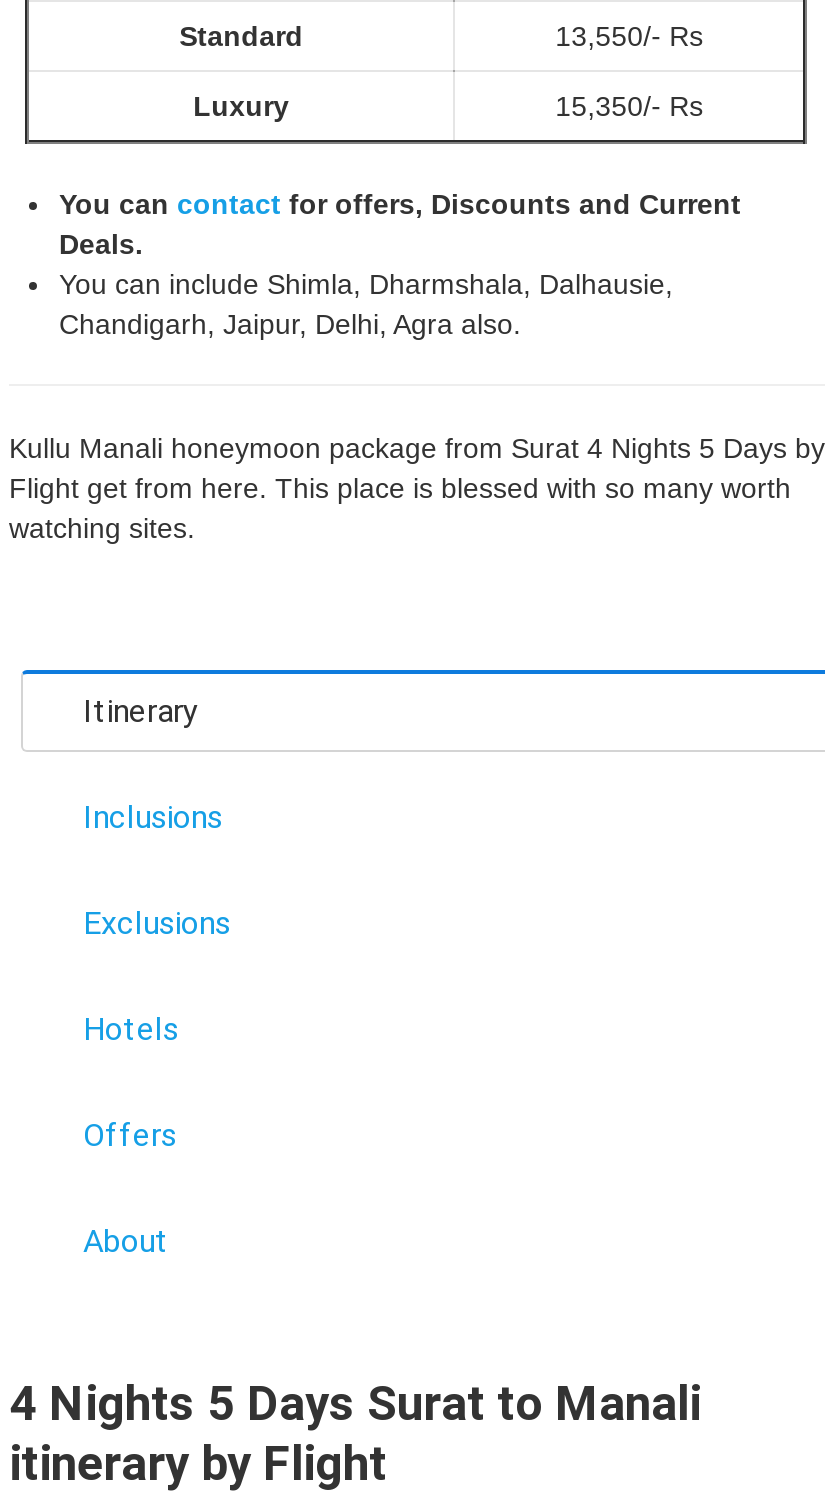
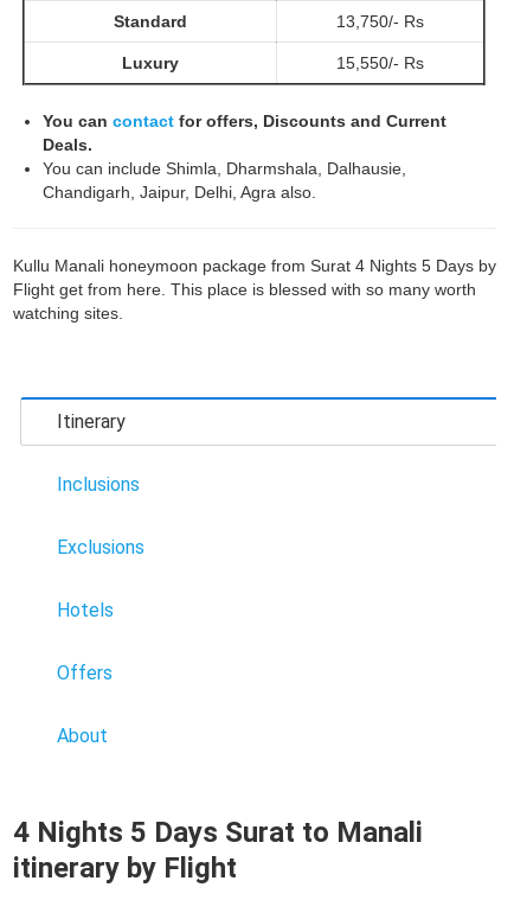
- 13,550/- Rs
+ 13,750/- Rs

- 15,350/- Rs
+ 15,550/- Rs
